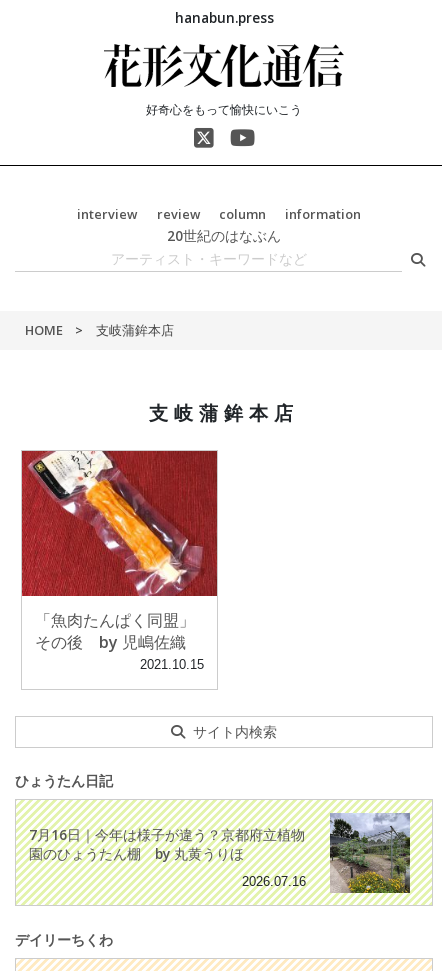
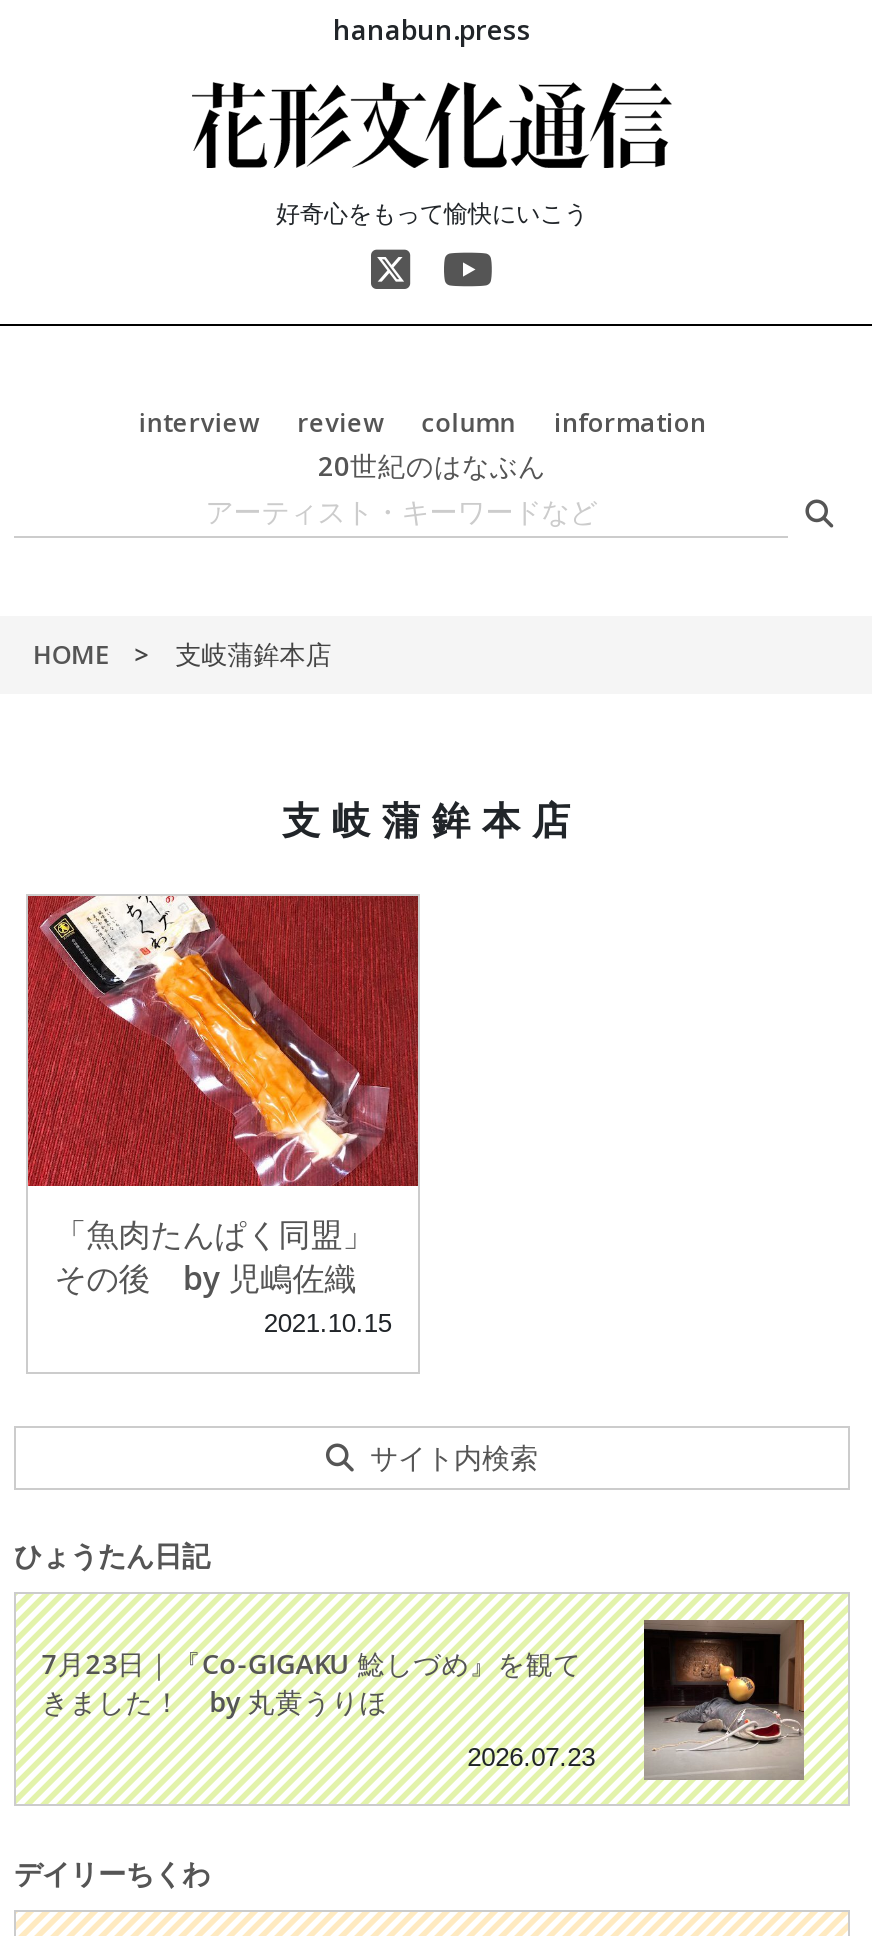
- [image]
- 2026.07.16
+ [image]
+ 2026.07.23

- 7月16日｜今年は様子が違う？京都府立植物
- 園のひょうたん棚 by 丸黄うりほ
+ 7月23日｜『Co-GIGAKU 鯰しづめ』を観て
+ きました！ by 丸黄うりほ
